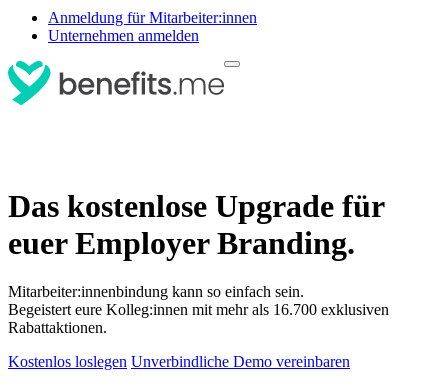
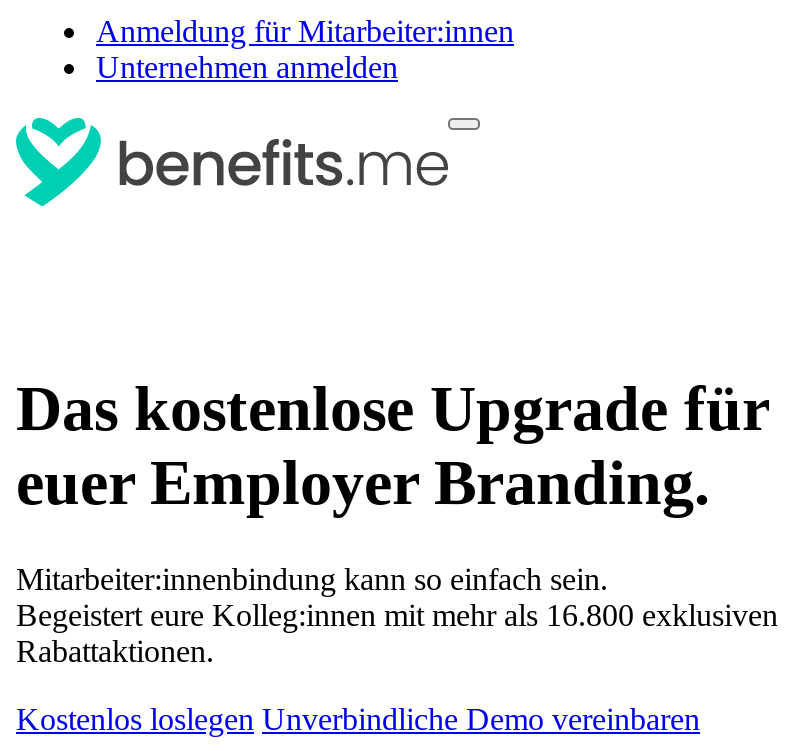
- Begeistert eure Kolleg:innen mit mehr als 16.700 exklusiven
+ Begeistert eure Kolleg:innen mit mehr als 16.800 exklusiven
